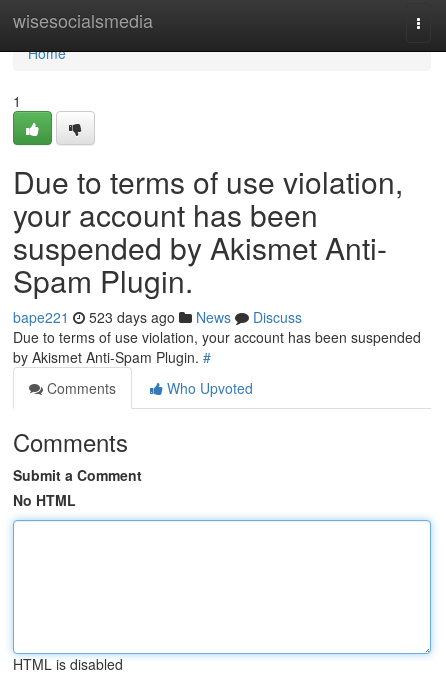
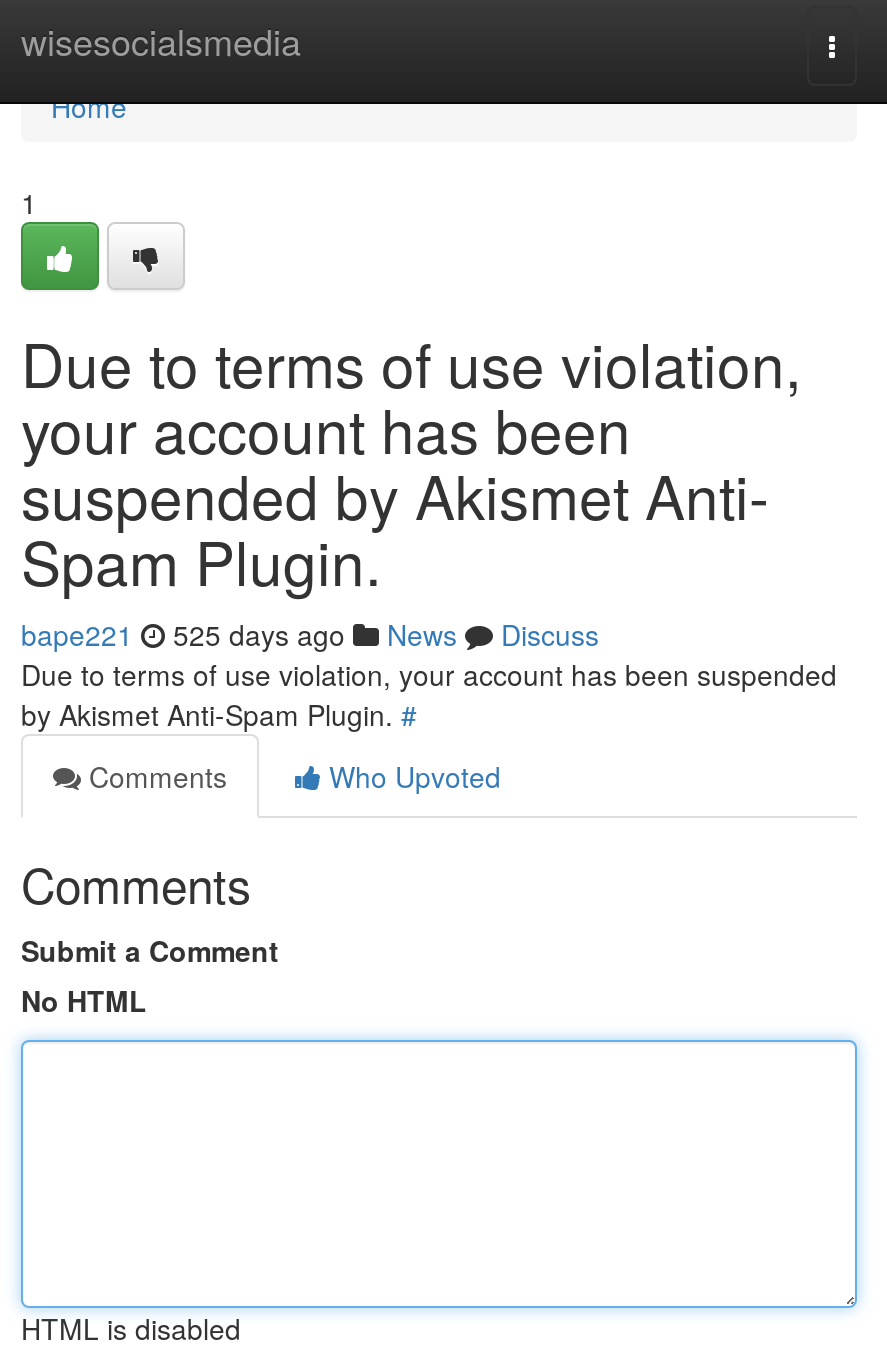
- bape221 523 days ago News Discuss
+ bape221 525 days ago News Discuss
